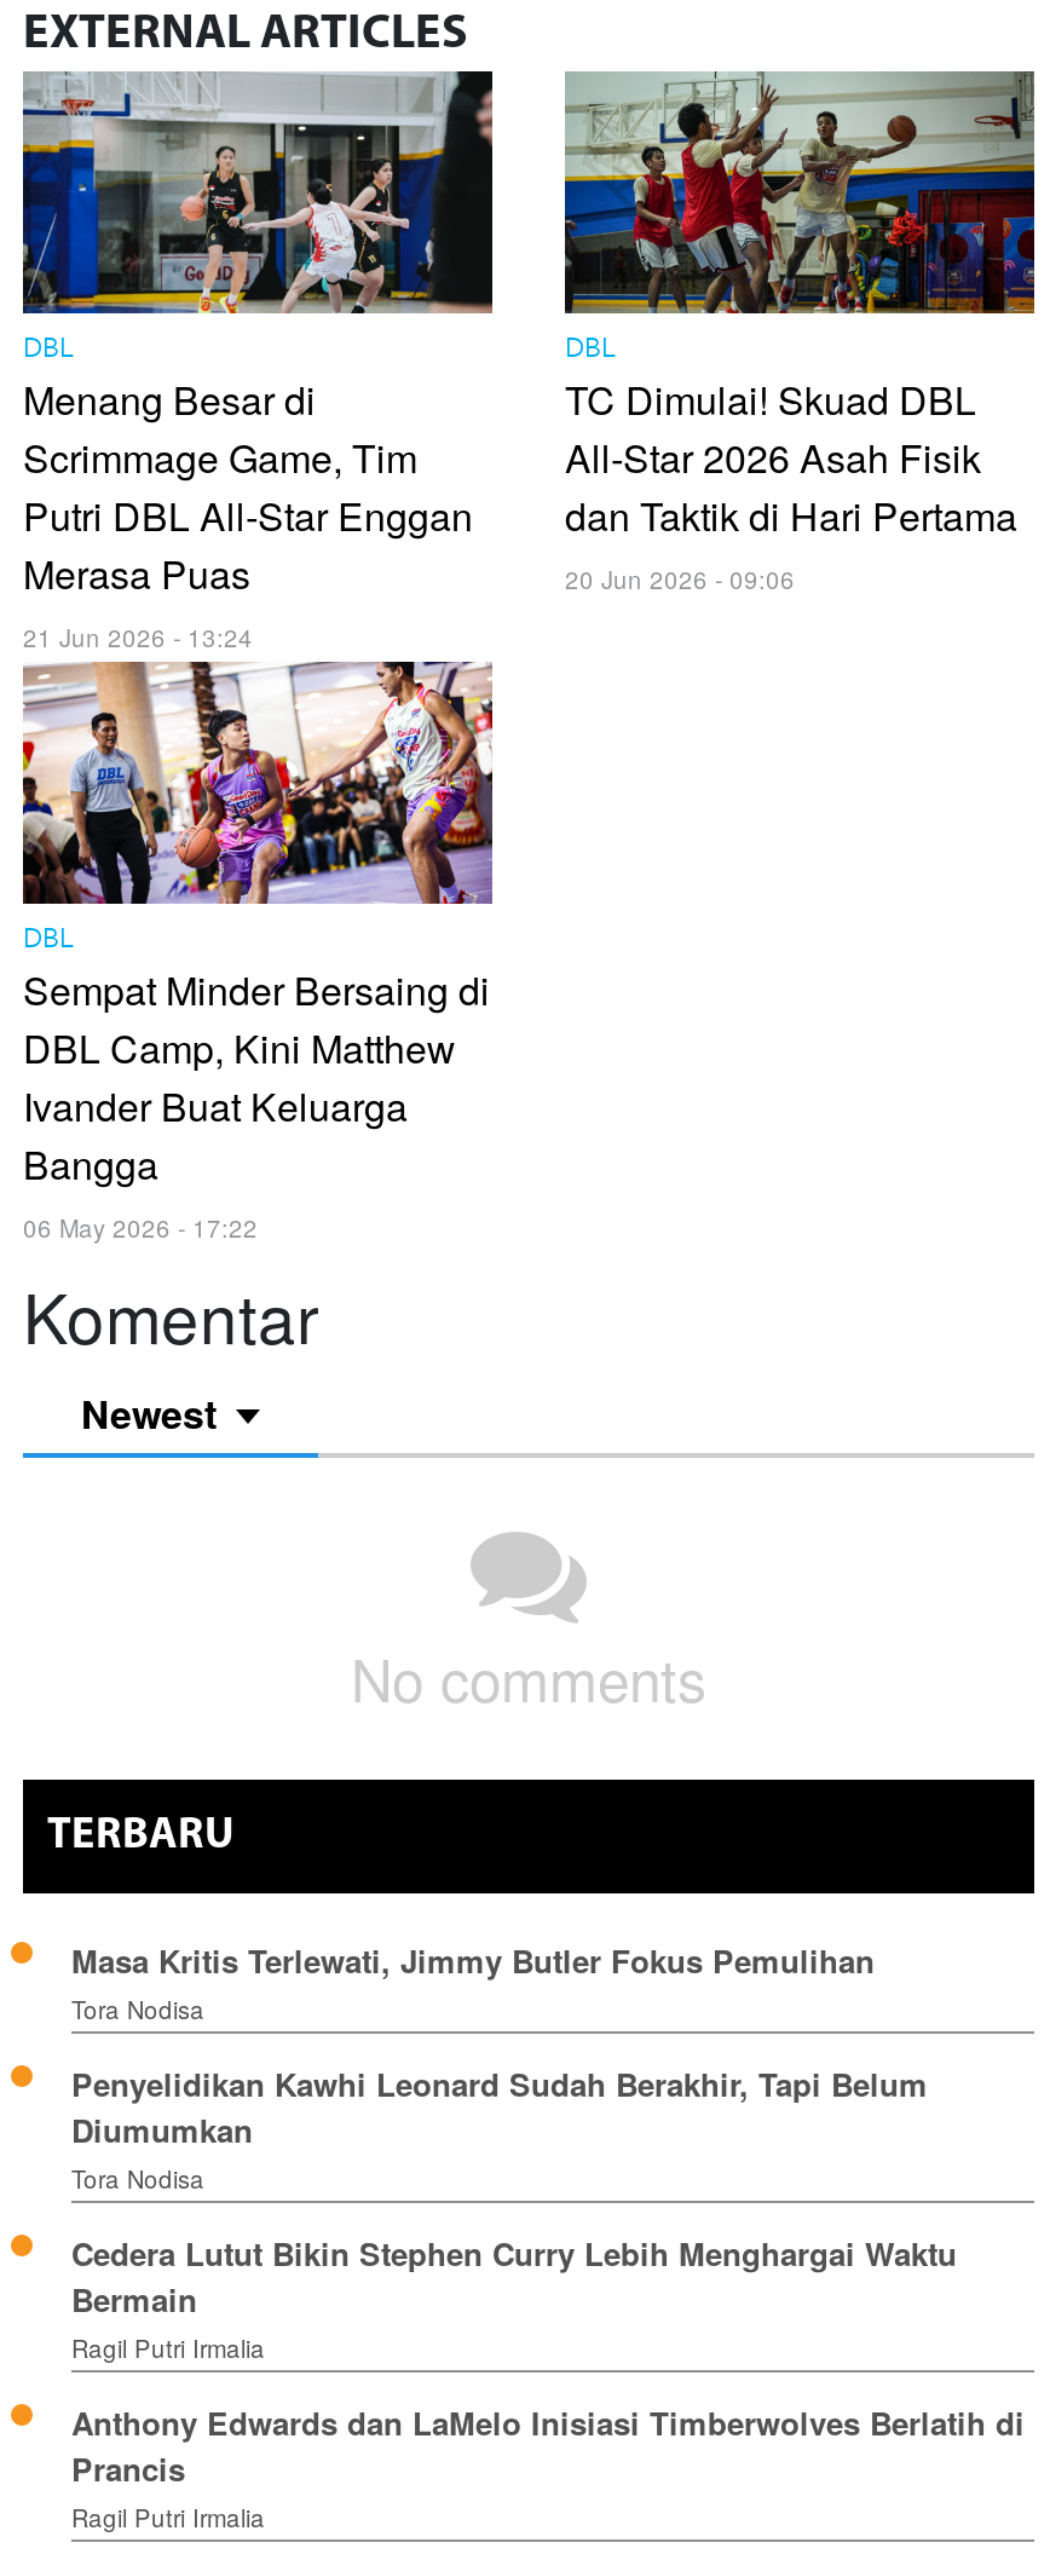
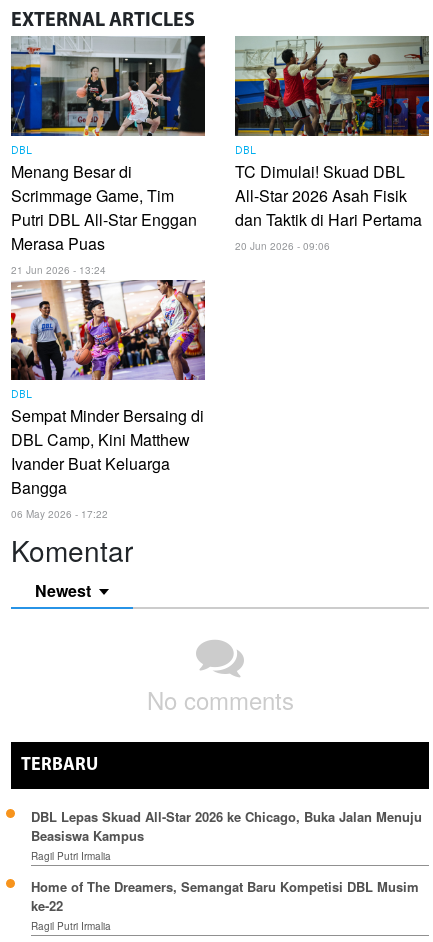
- Masa Kritis Terlewati, Jimmy Butler Fokus Pemulihan
- Tora Nodisa
- Penyelidikan Kawhi Leonard Sudah Berakhir, Tapi Belum
- Diumumkan
- Tora Nodisa
- Cedera Lutut Bikin Stephen Curry Lebih Menghargai Waktu
- Bermain
+ DBL Lepas Skuad All-Star 2026 ke Chicago, Buka Jalan Menuju
+ Beasiswa Kampus

- Anthony Edwards dan LaMelo Inisiasi Timberwolves Berlatih di
- Prancis
+ Home of The Dreamers, Semangat Baru Kompetisi DBL Musim
+ ke-22
